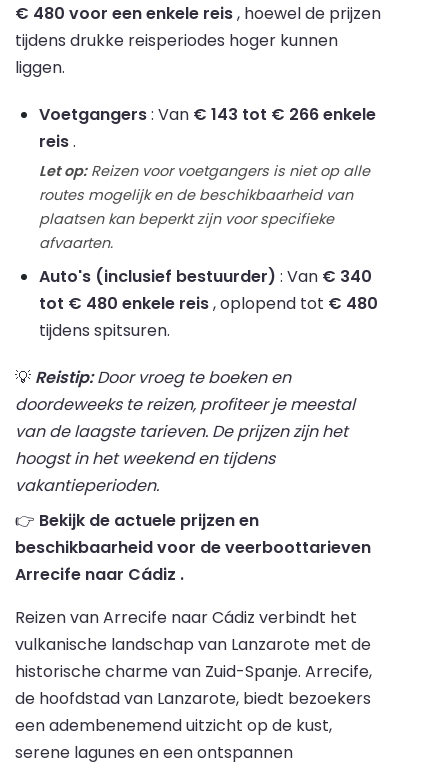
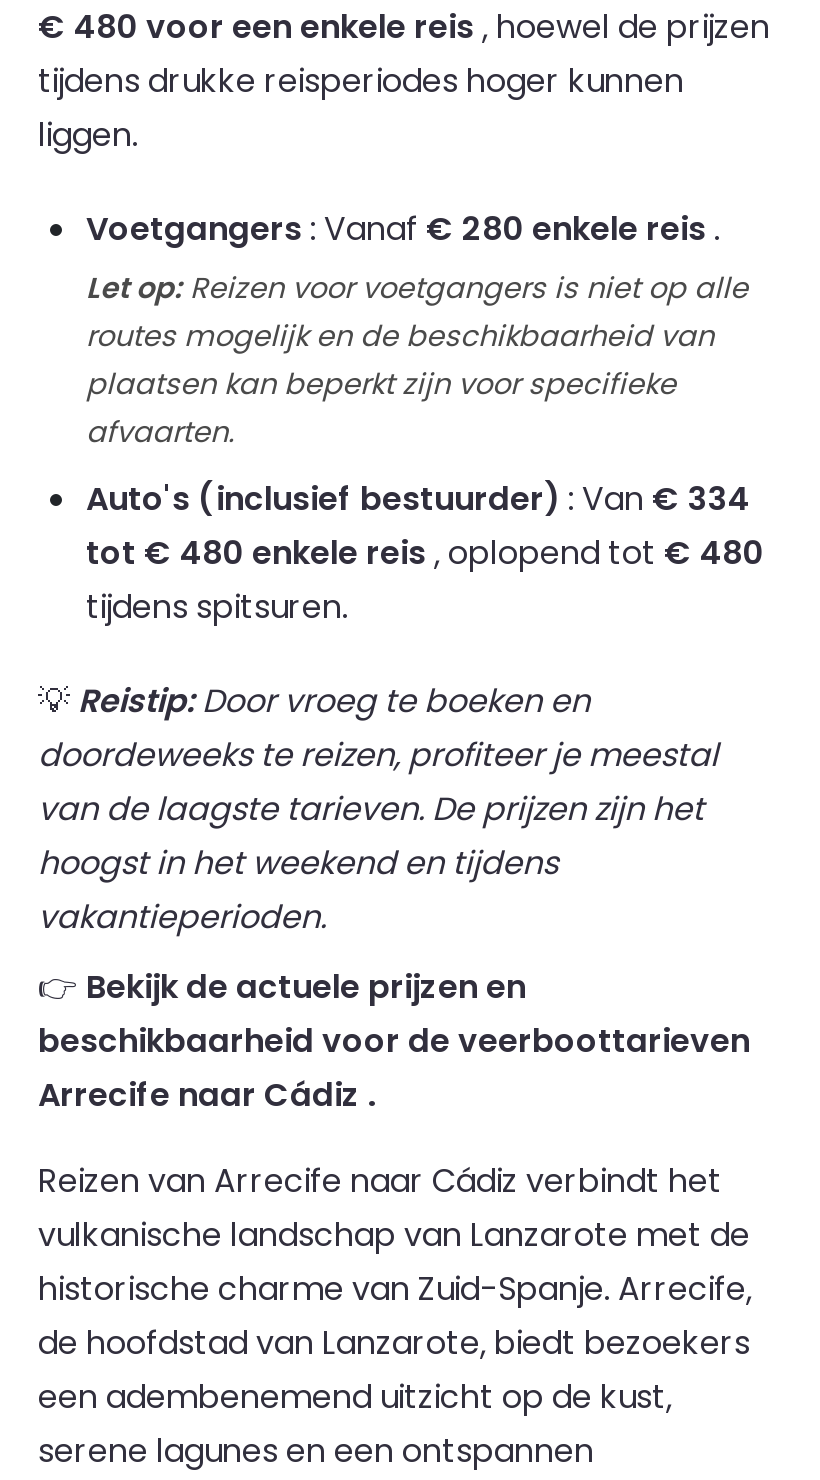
- Voetgangers: Van € 143 tot € 266 enkele
- reis.
+ Voetgangers: Vanaf € 280 enkele reis.

- Auto's (inclusief bestuurder): Van € 340
+ Auto's (inclusief bestuurder): Van € 334
